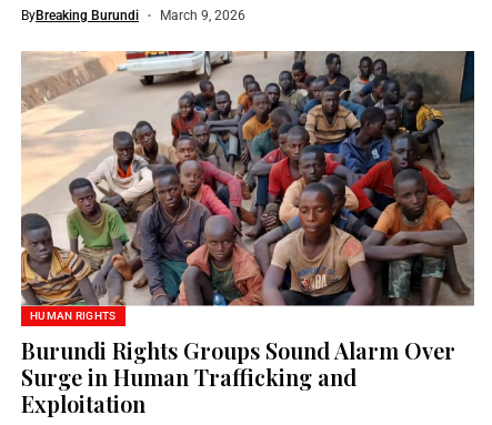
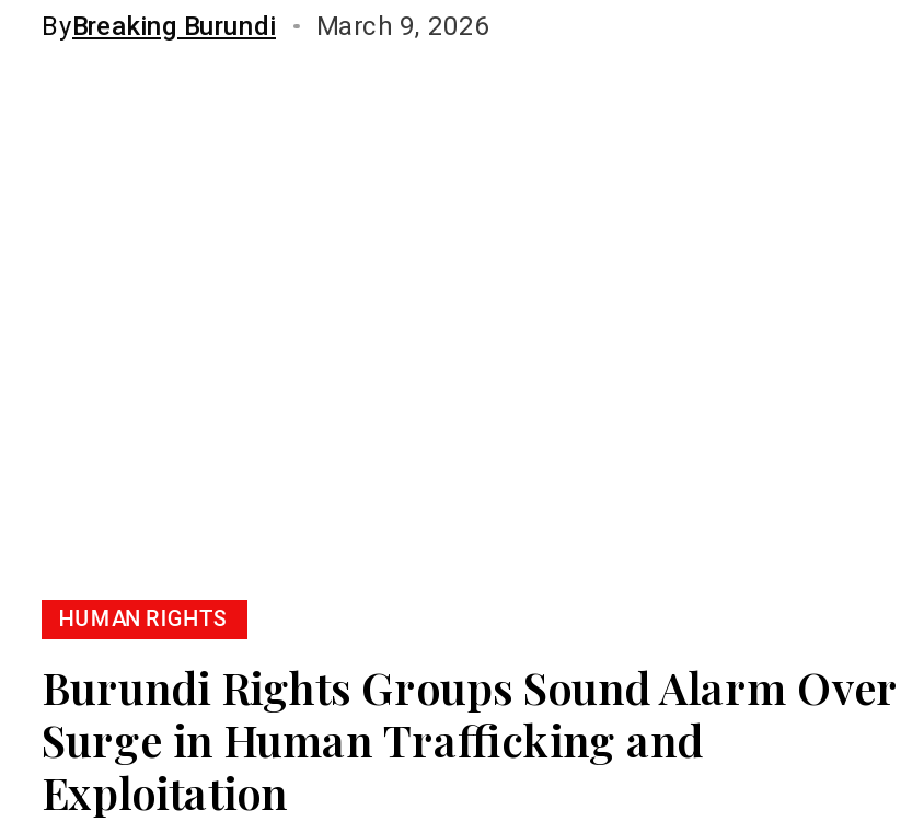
- [image]
